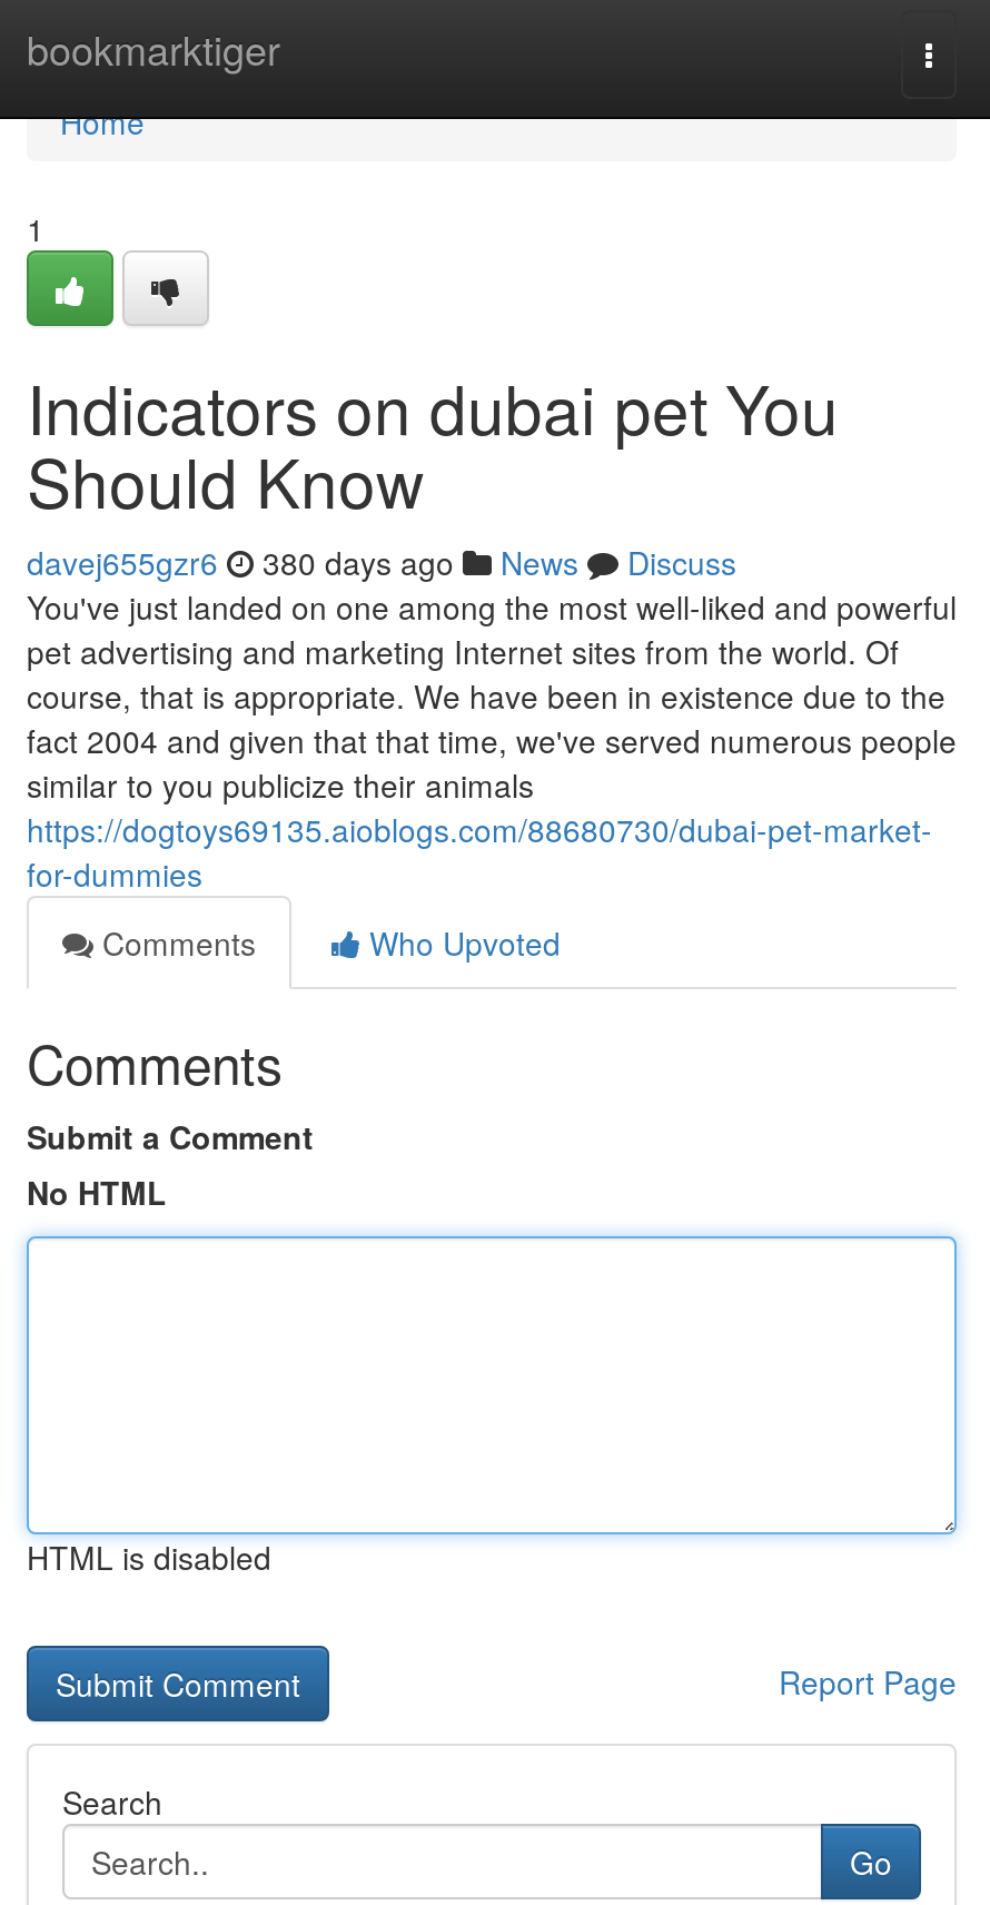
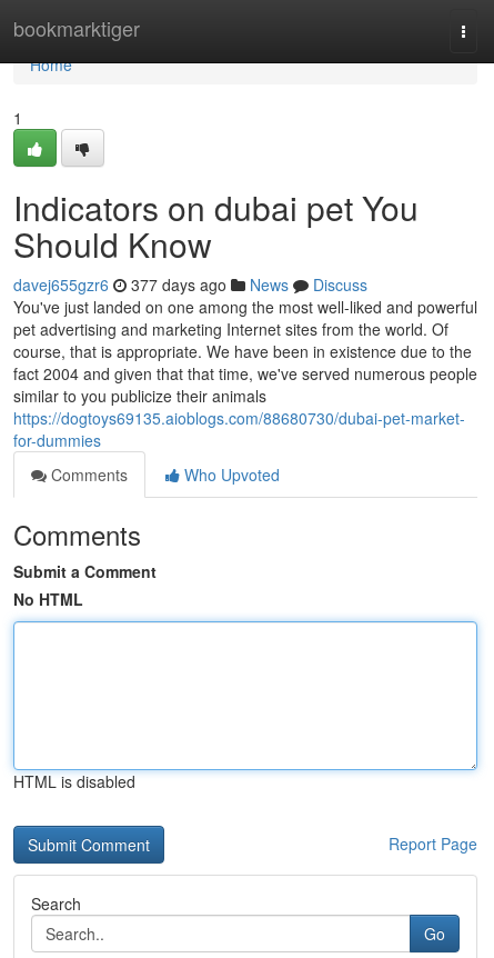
- davej655gzr6 380 days ago News Discuss
+ davej655gzr6 377 days ago News Discuss
